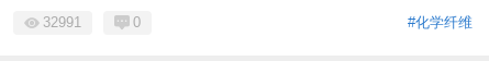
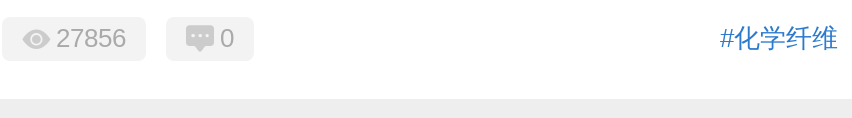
- 32991
+ 27856
